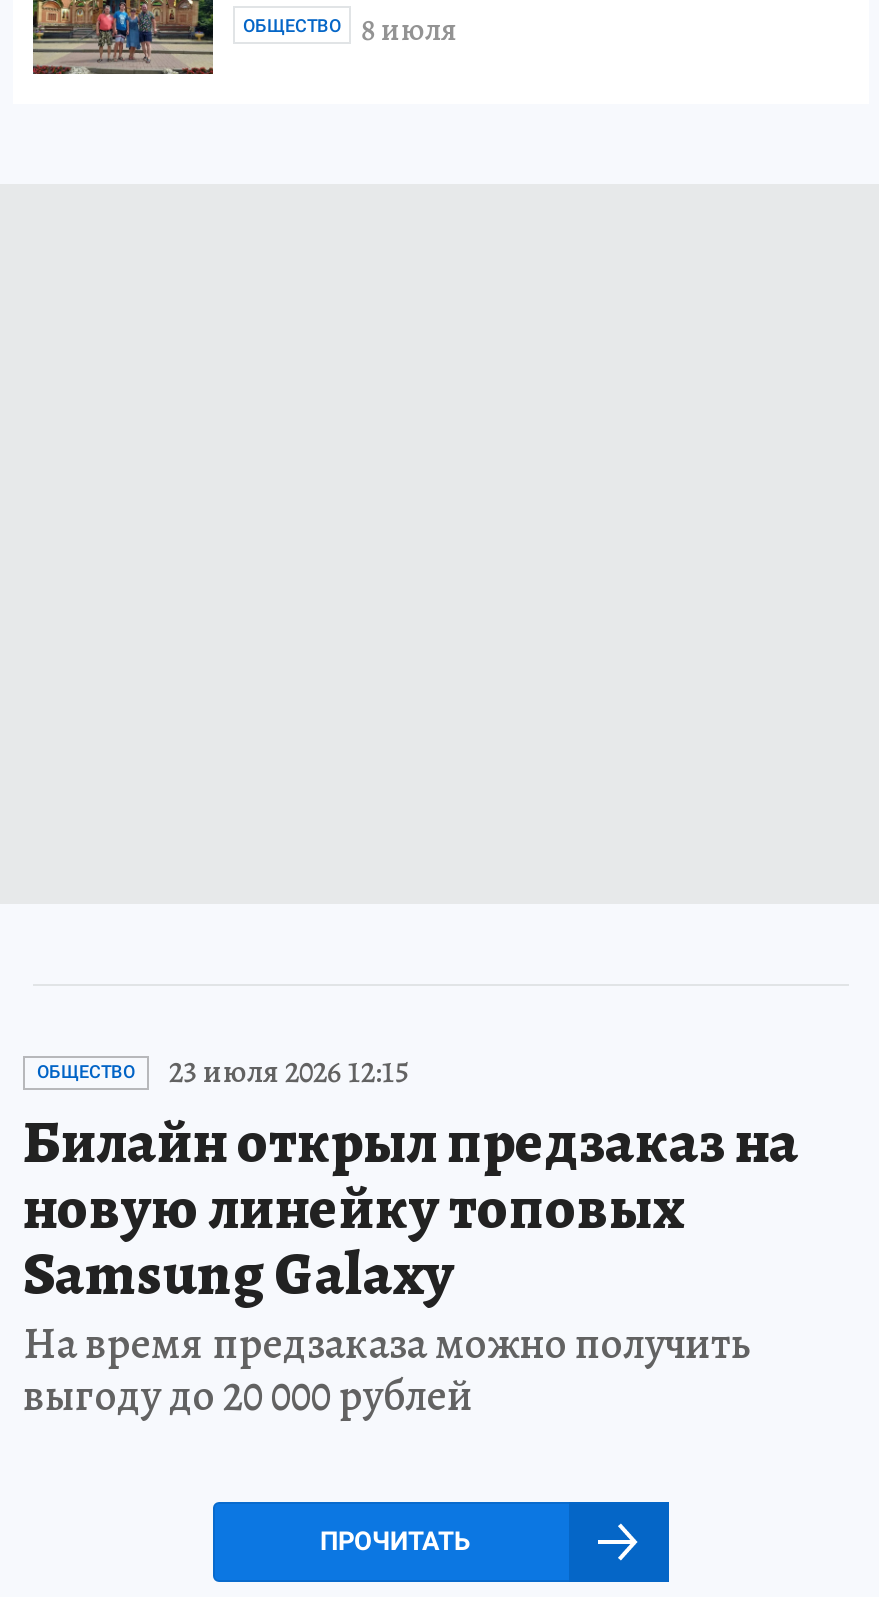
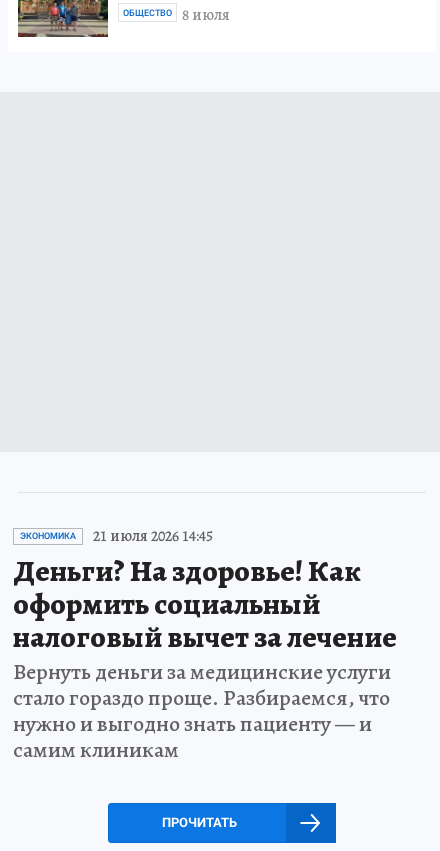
- ОБЩЕСТВО
- 23 июля 2026 12:15
- Билайн открыл предзаказ на
- новую линейку топовых
- Samsung Galaxy
- На время предзаказа можно получить
- выгоду до 20 000 рублей
+ ЭКОНОМИКА
+ 21 июля 2026 14:45
+ Деньги? На здоровье! Как
+ оформить социальный
+ налоговый вычет за лечение
+ Вернуть деньги за медицинские услуги
+ стало гораздо проще. Разбираемся, что
+ нужно и выгодно знать пациенту — и
+ самим клиникам
